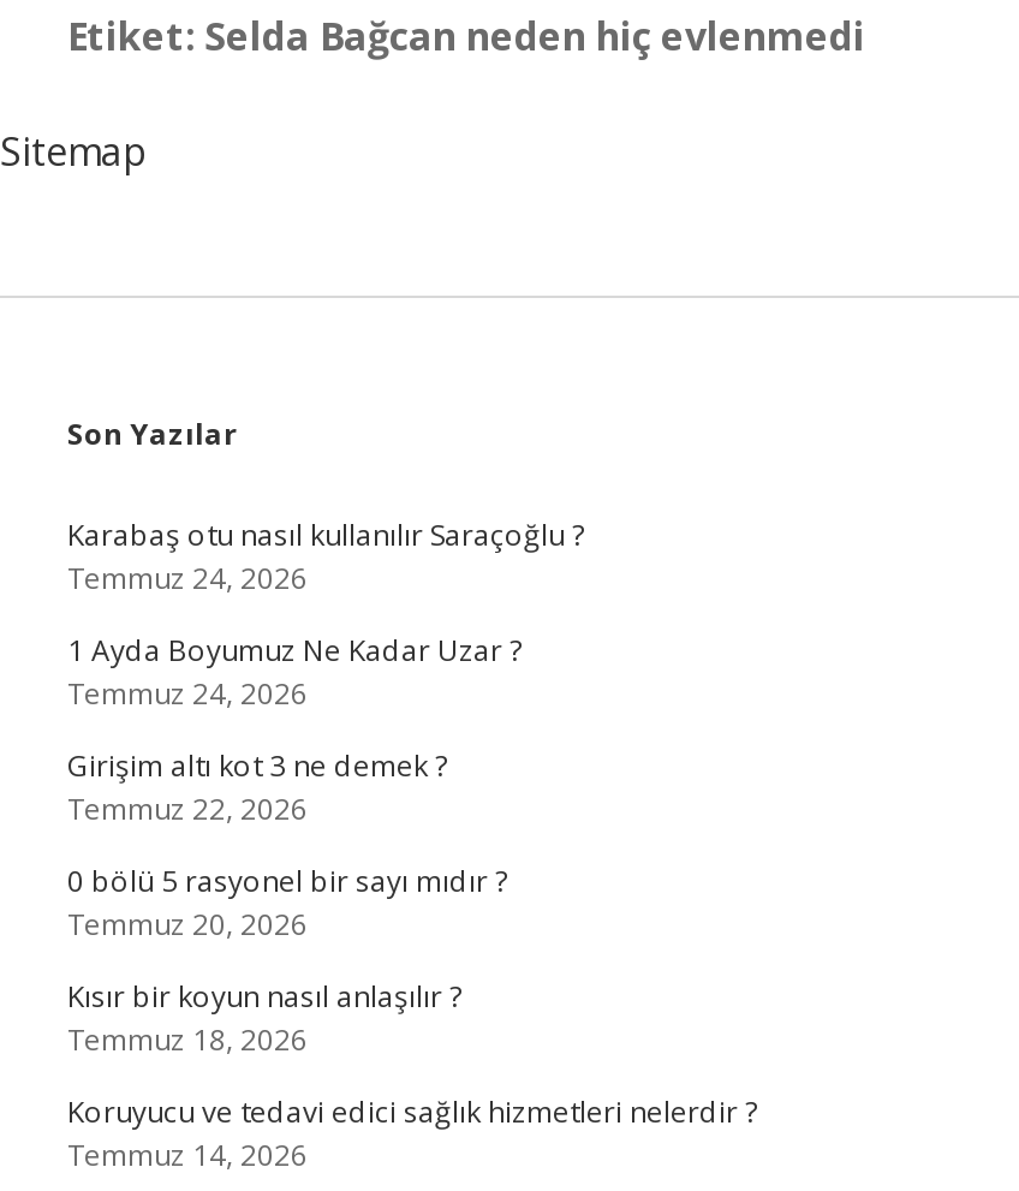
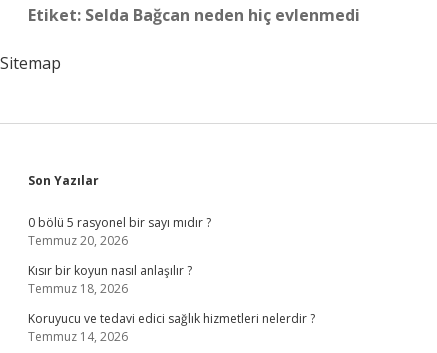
- Karabaş otu nasıl kullanılır Saraçoğlu ?
- Temmuz 24, 2026
- 1 Ayda Boyumuz Ne Kadar Uzar ?
- Temmuz 24, 2026
- Girişim altı kot 3 ne demek ?
- Temmuz 22, 2026
